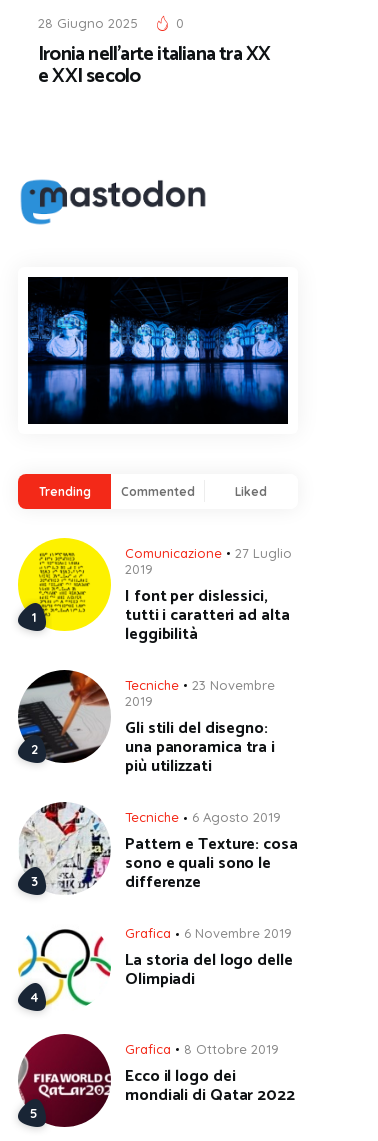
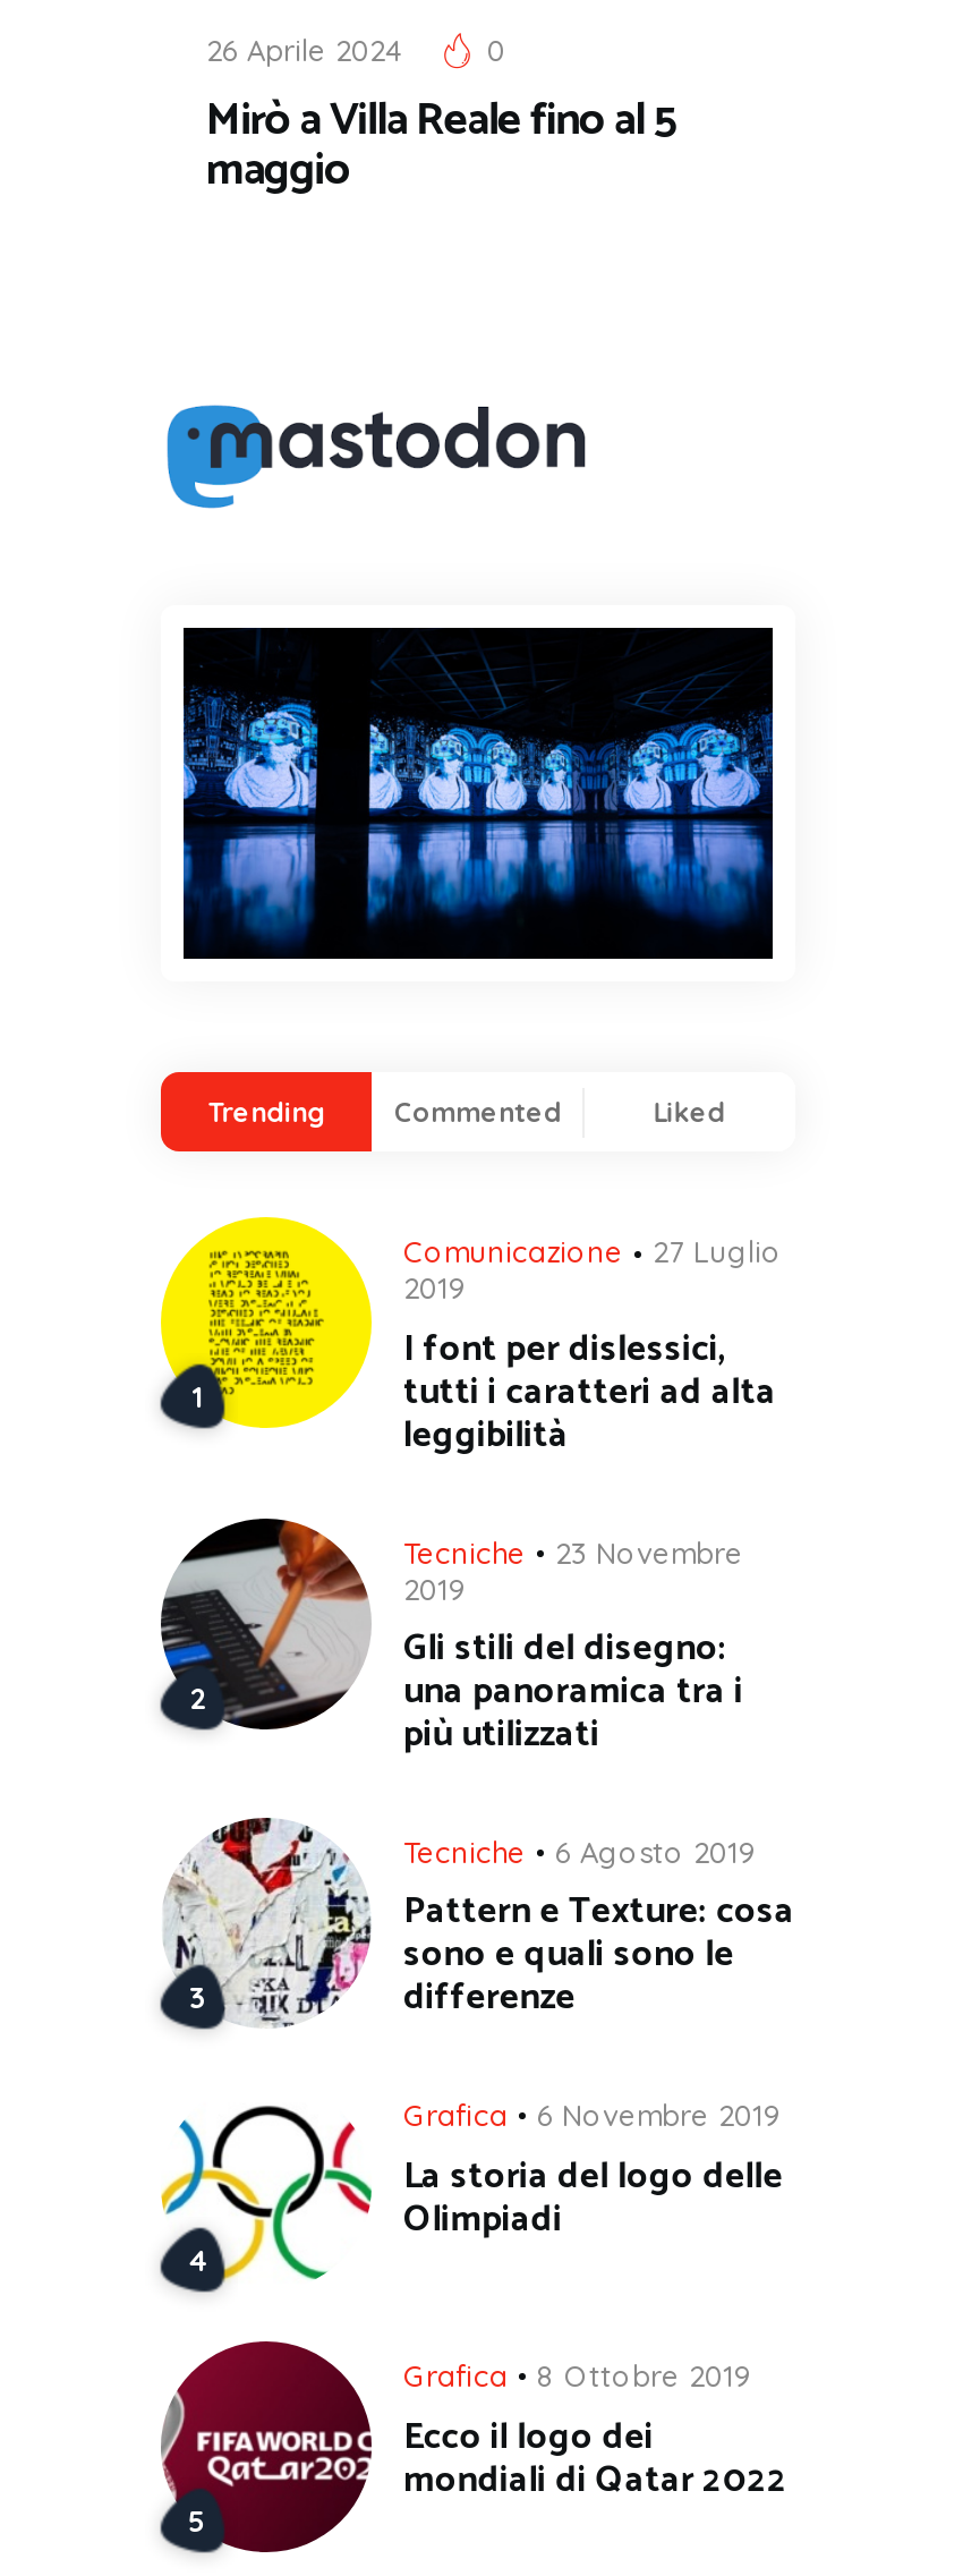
- 28 Giugno 2025
+ 26 Aprile 2024

- Ironia nell’arte italiana tra XX
- e XXI secolo
+ Mirò a Villa Reale fino al 5
+ maggio
